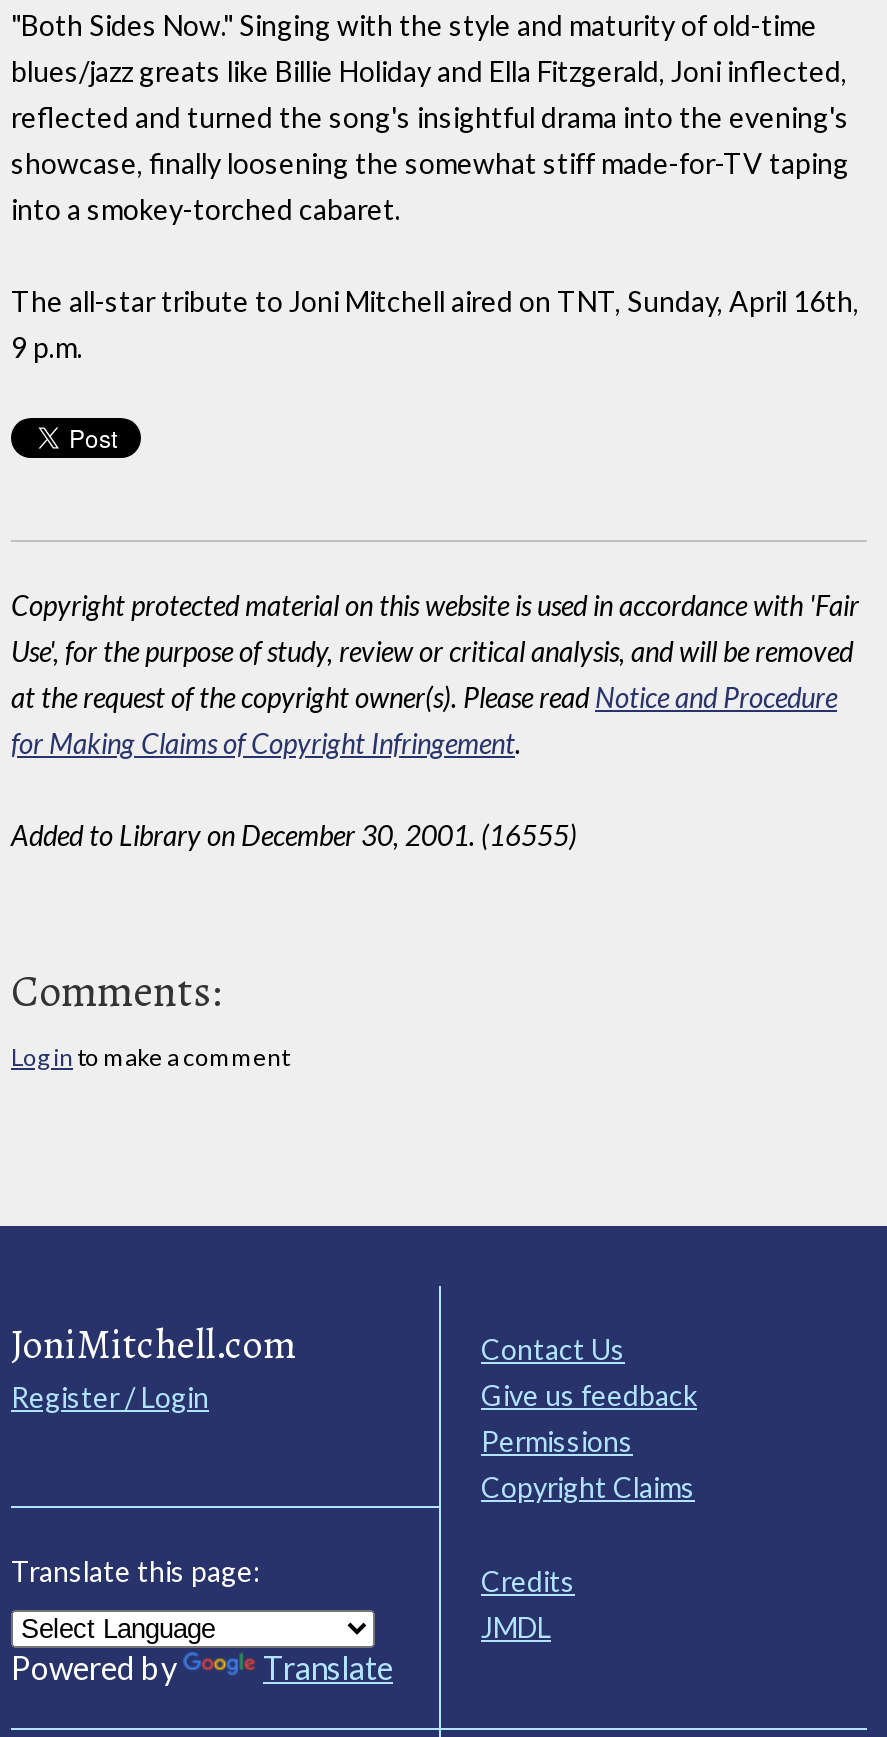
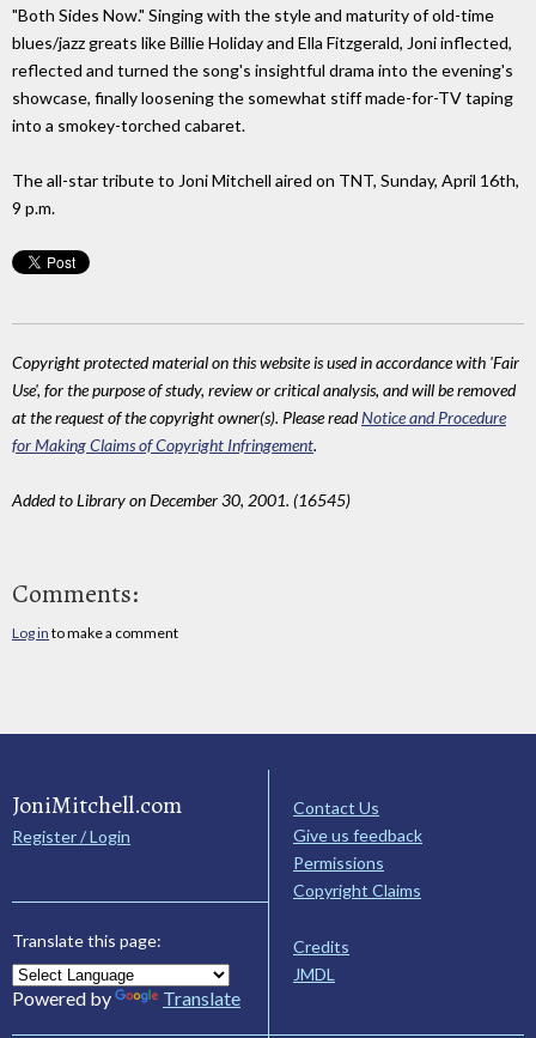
- Added to Library on December 30, 2001. (16555)
+ Added to Library on December 30, 2001. (16545)
